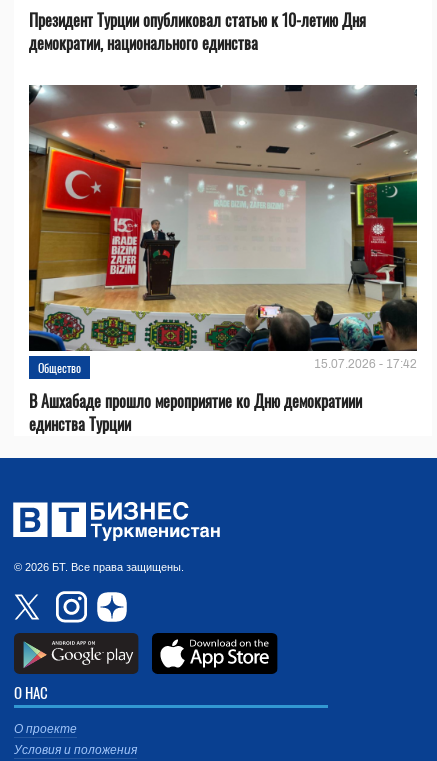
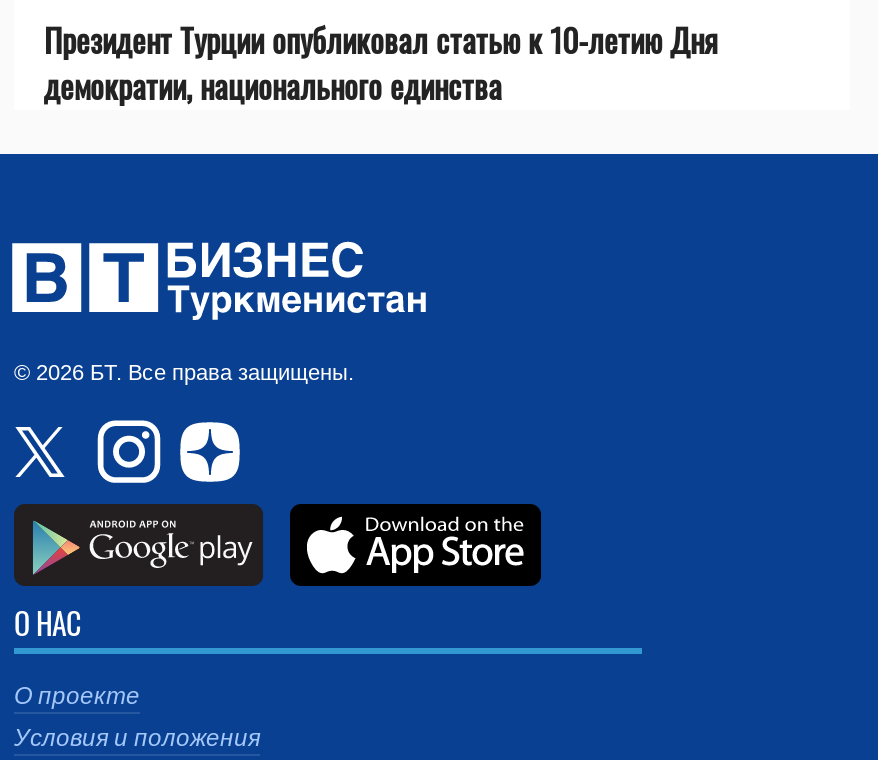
- [image]
- Общество
- 15.07.2026 - 17:42
- В Ашхабаде прошло мероприятие ко Дню демократиии
- единства Турции
